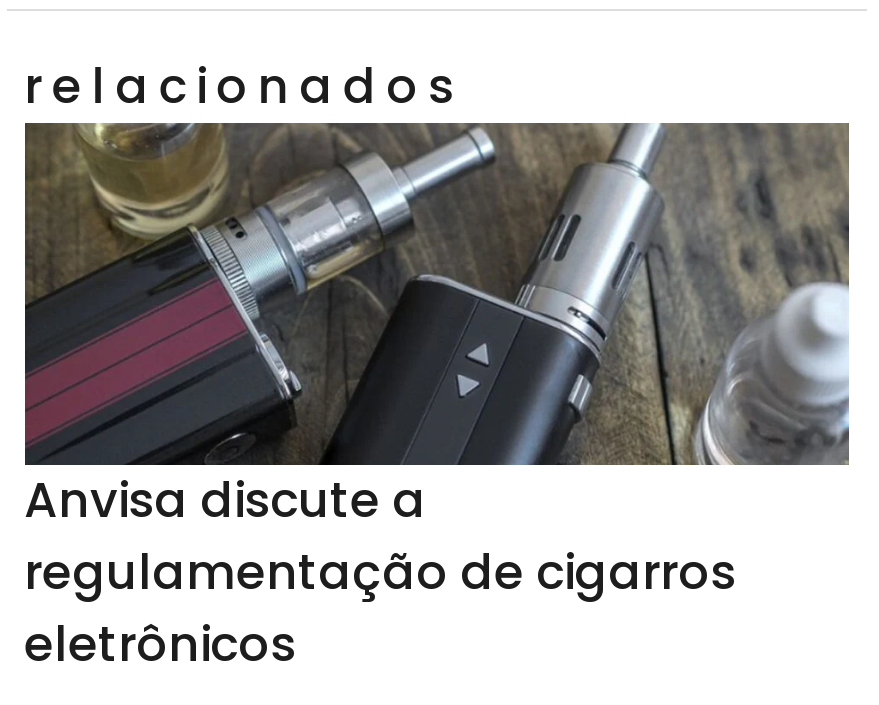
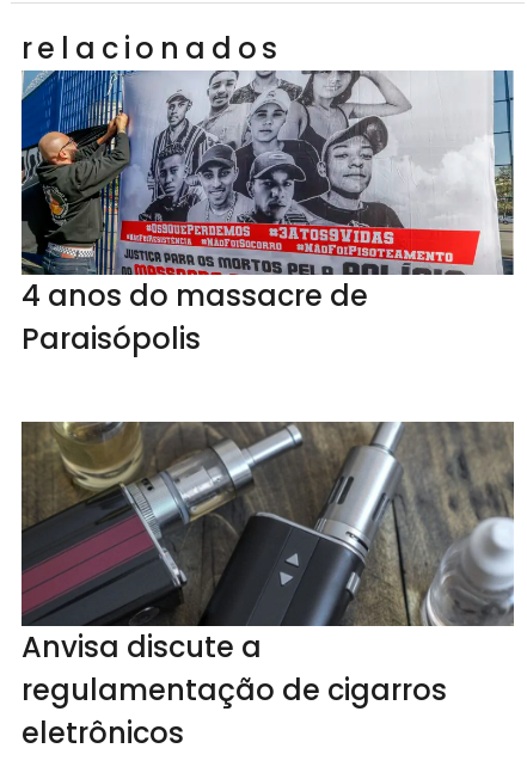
+ [image]
+ 4 anos do massacre de
+ Paraisópolis
